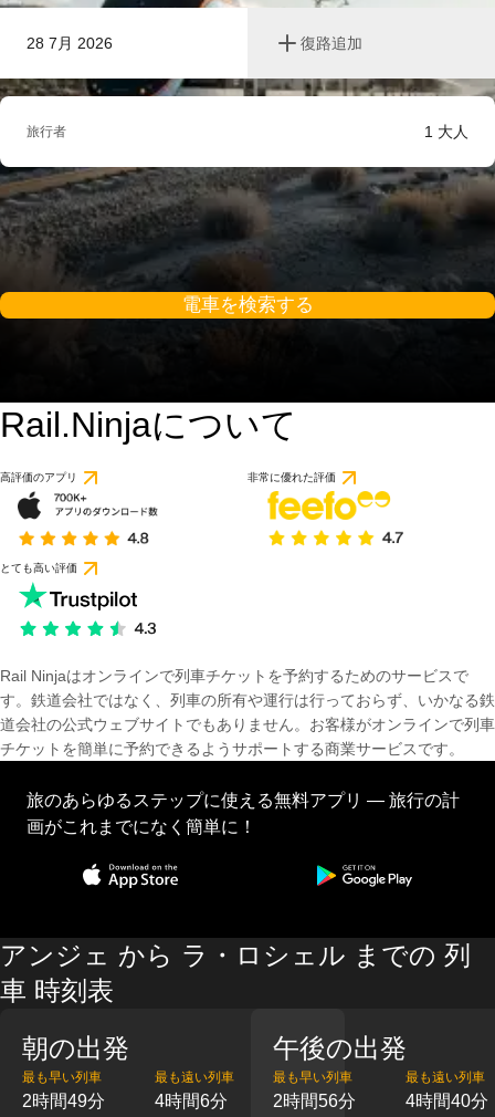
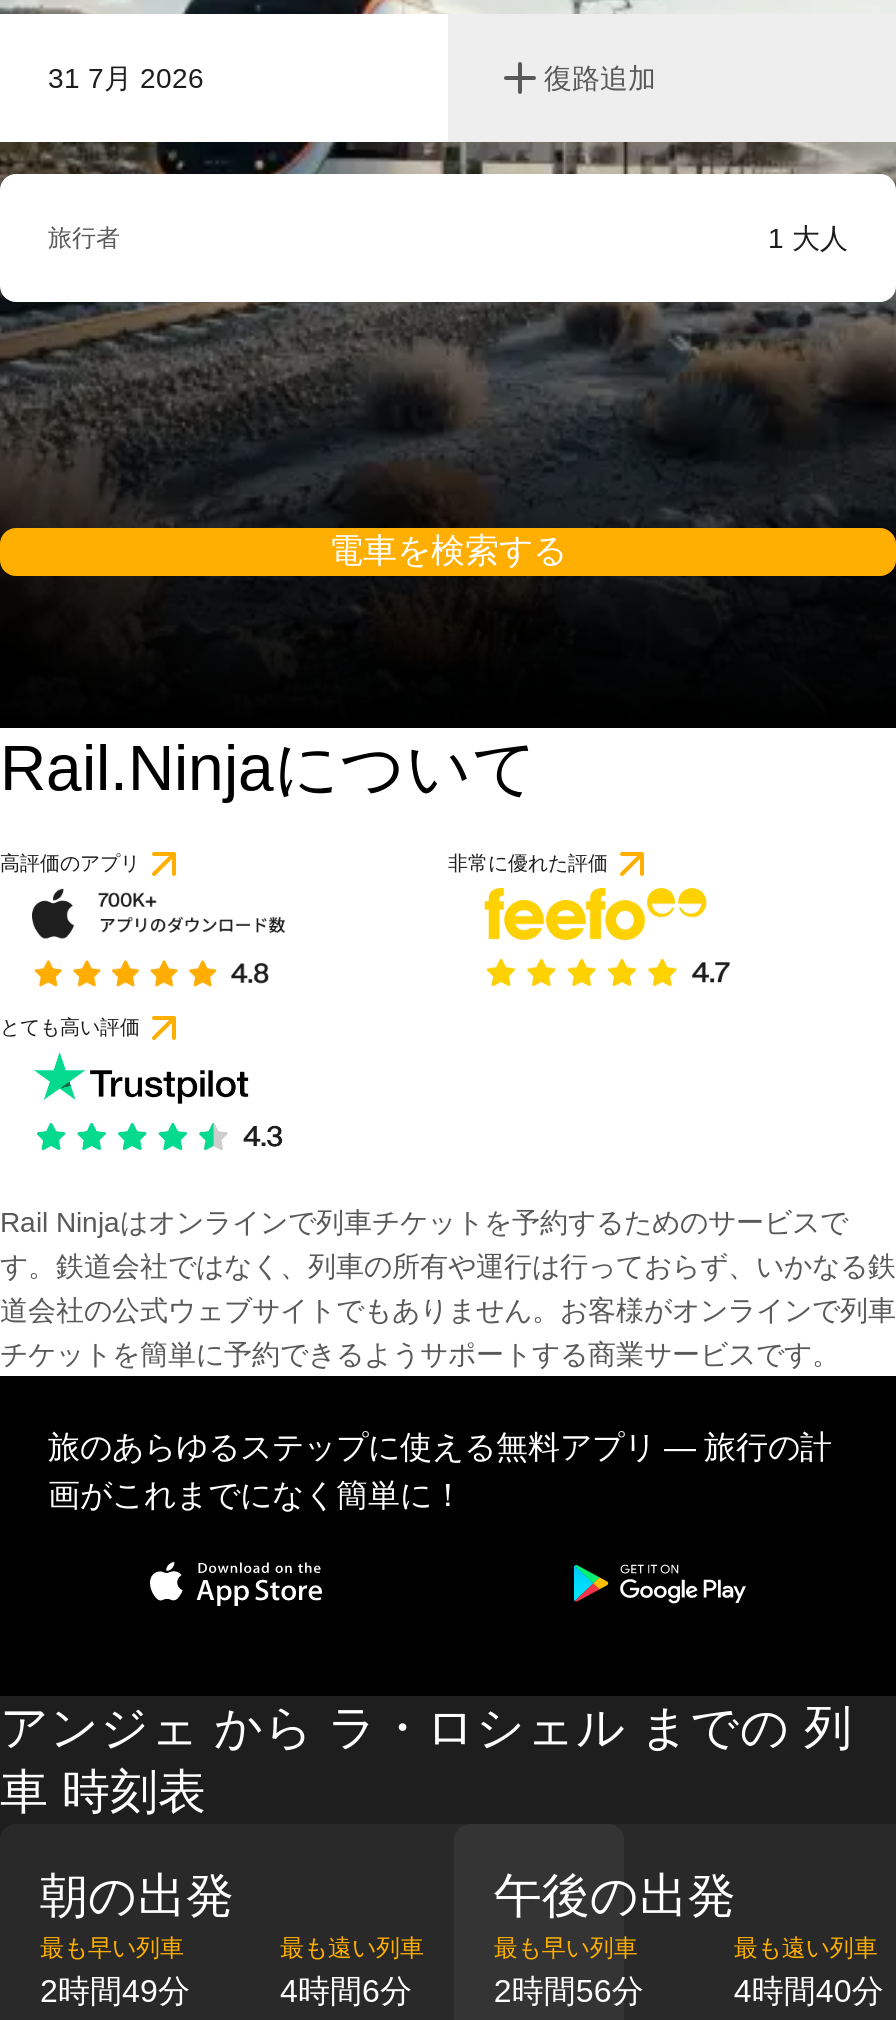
- 28 7月 2026
+ 31 7月 2026
